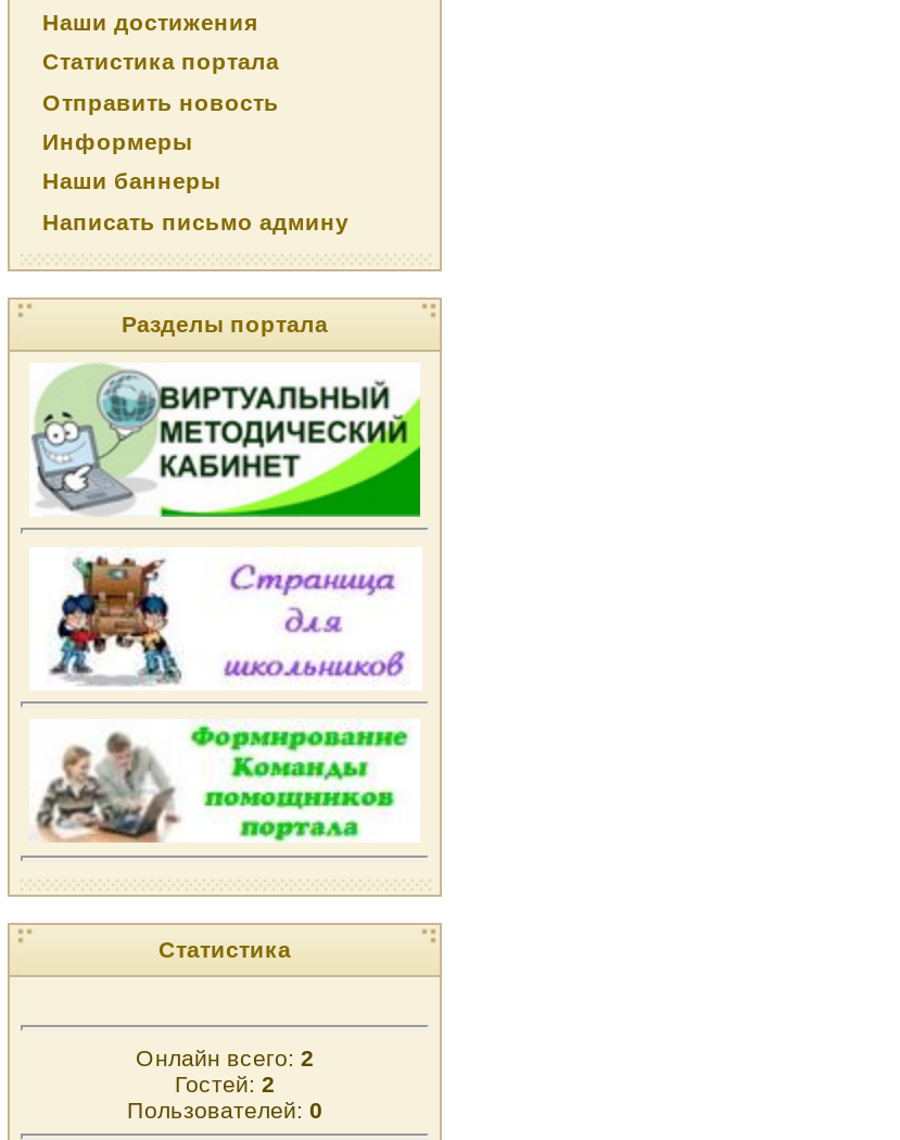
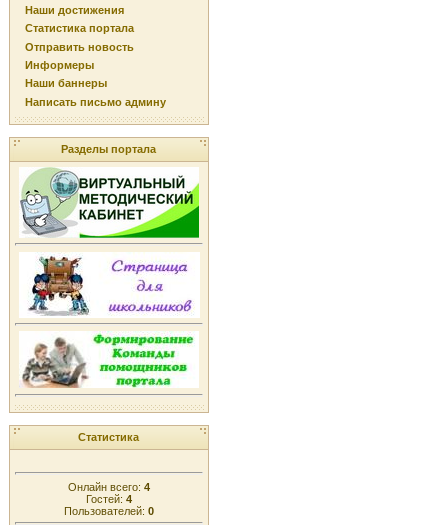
- Онлайн всего: 2
+ Онлайн всего: 4

- Гостей: 2
+ Гостей: 4
